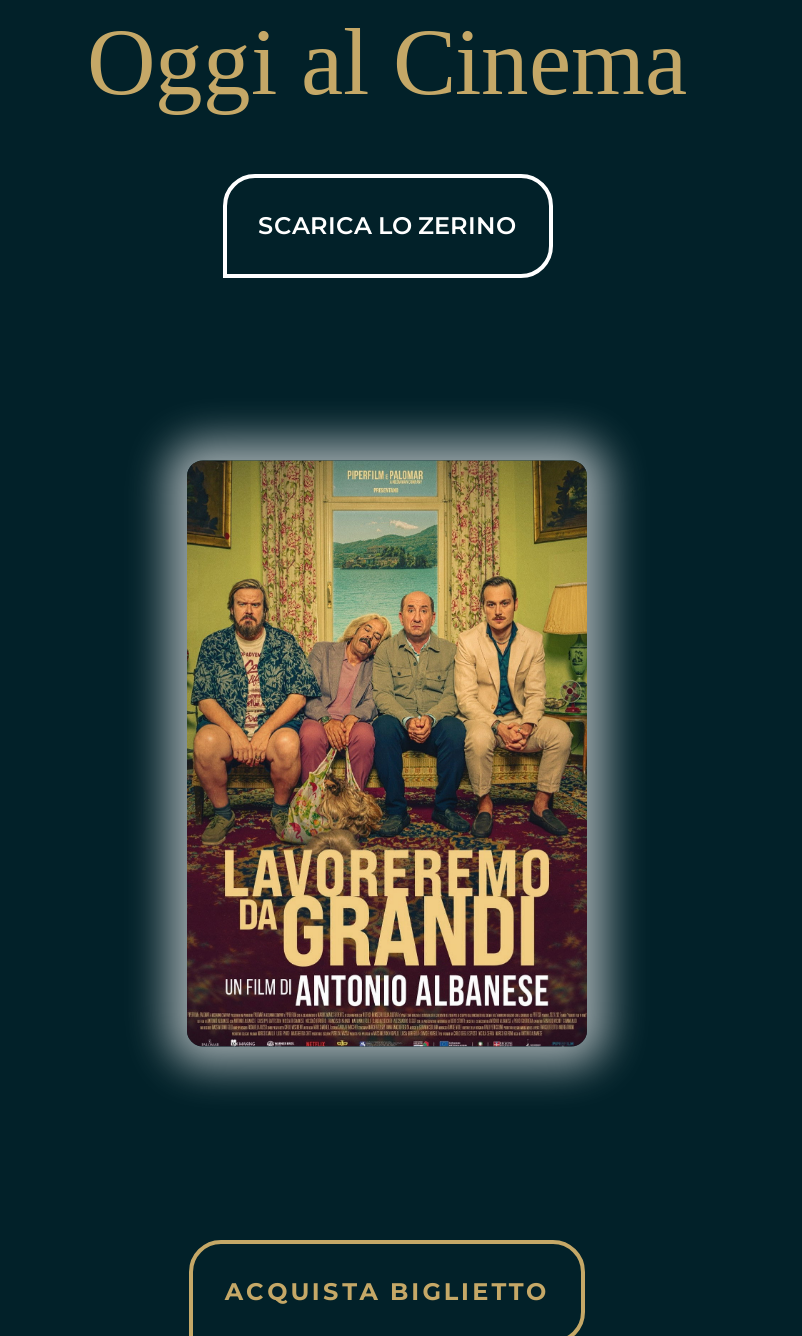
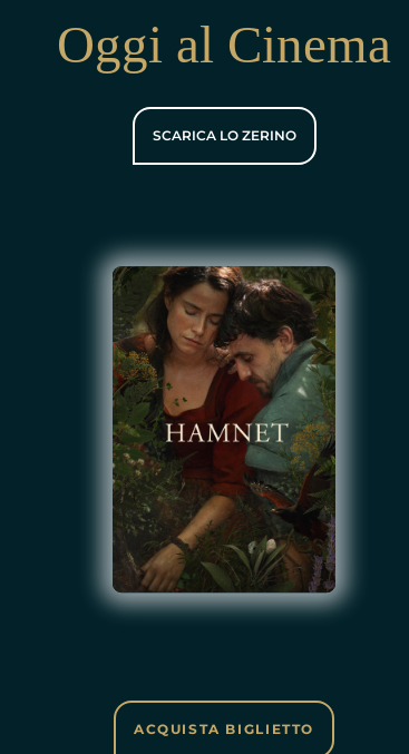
- [image]
+ [image]
